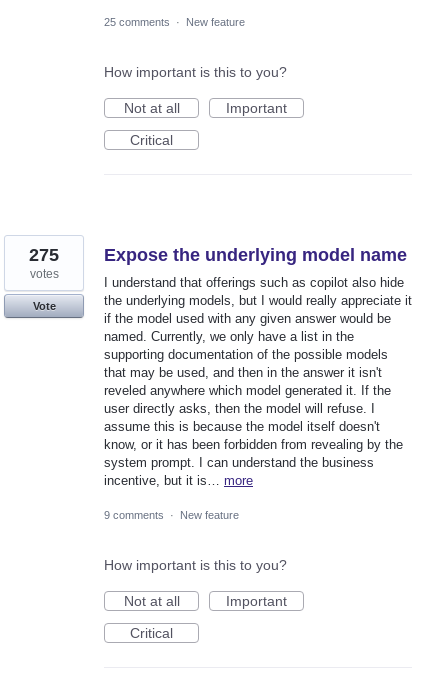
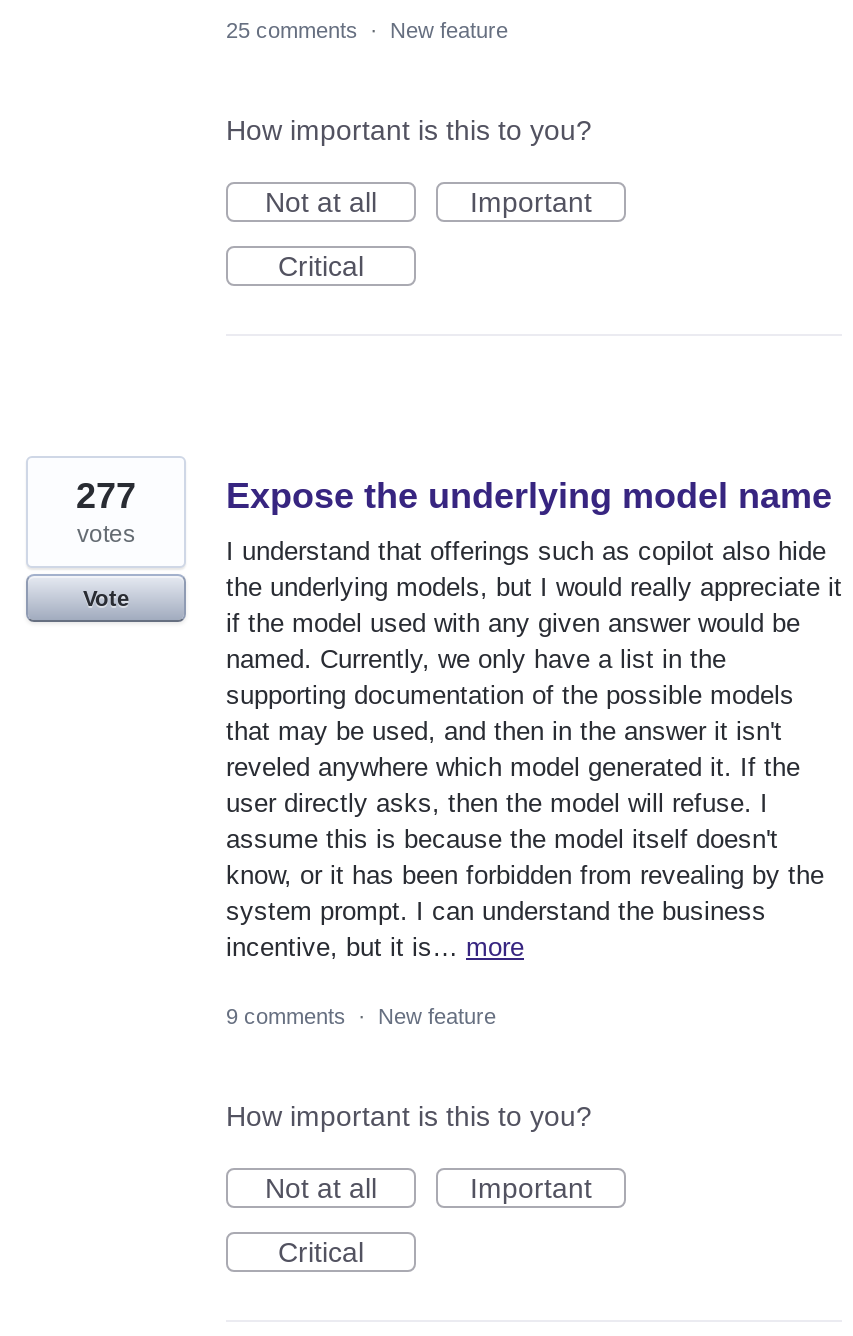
- 275
+ 277
